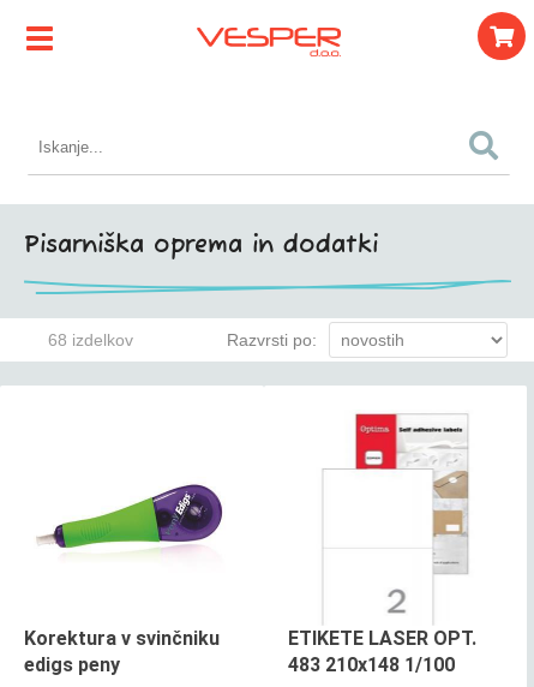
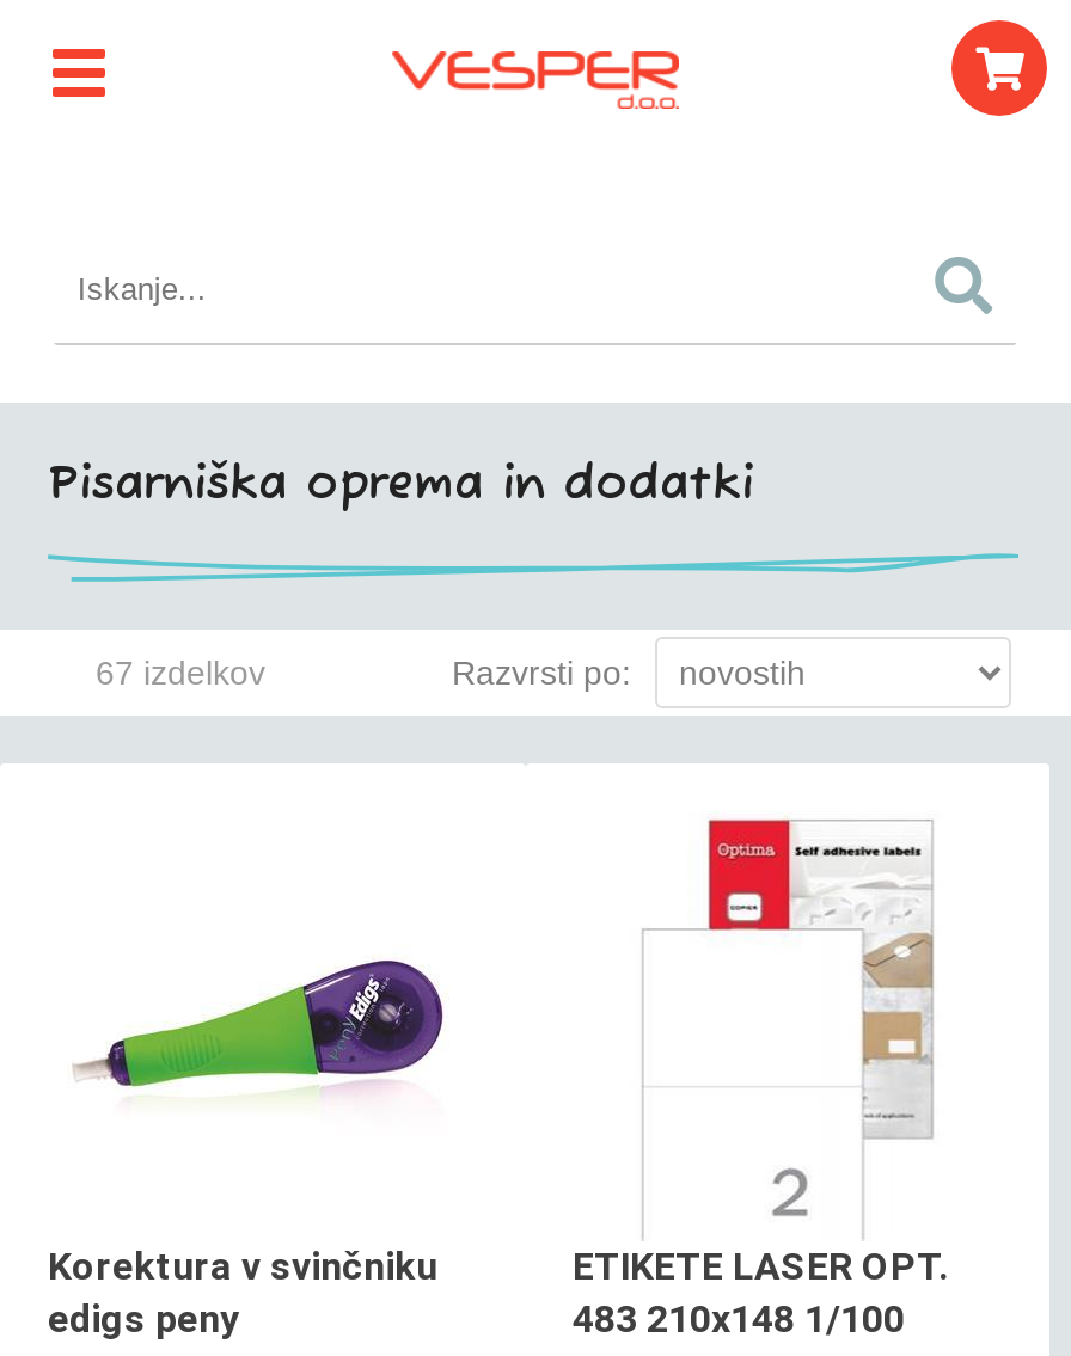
- 68 izdelkov
+ 67 izdelkov
